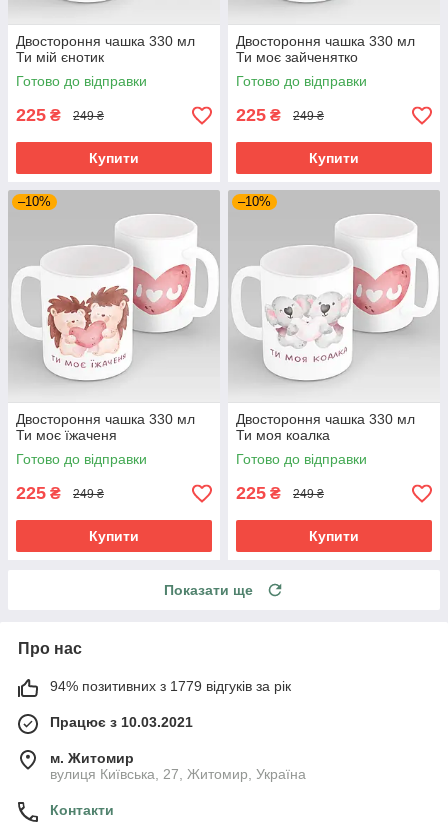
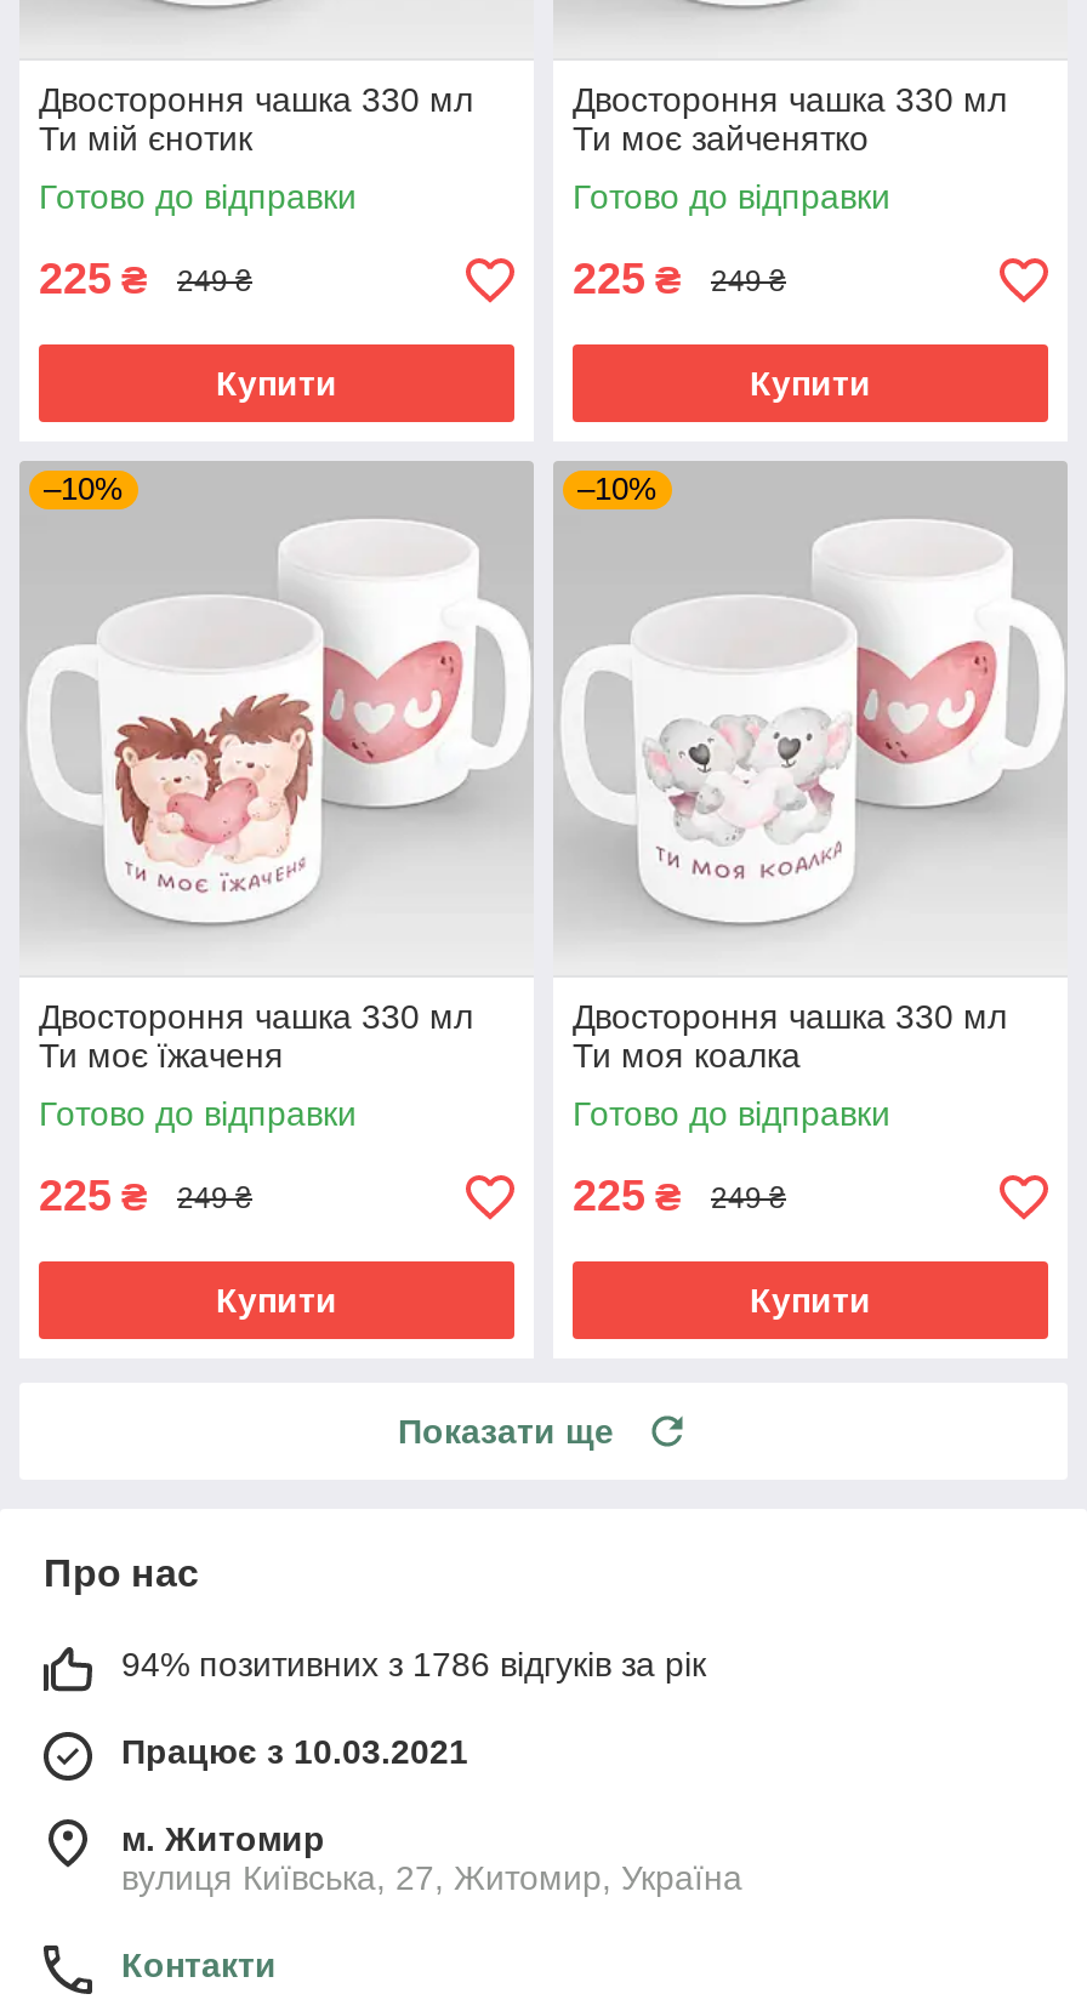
- 94% позитивних з 1779 відгуків за рік
+ 94% позитивних з 1786 відгуків за рік
